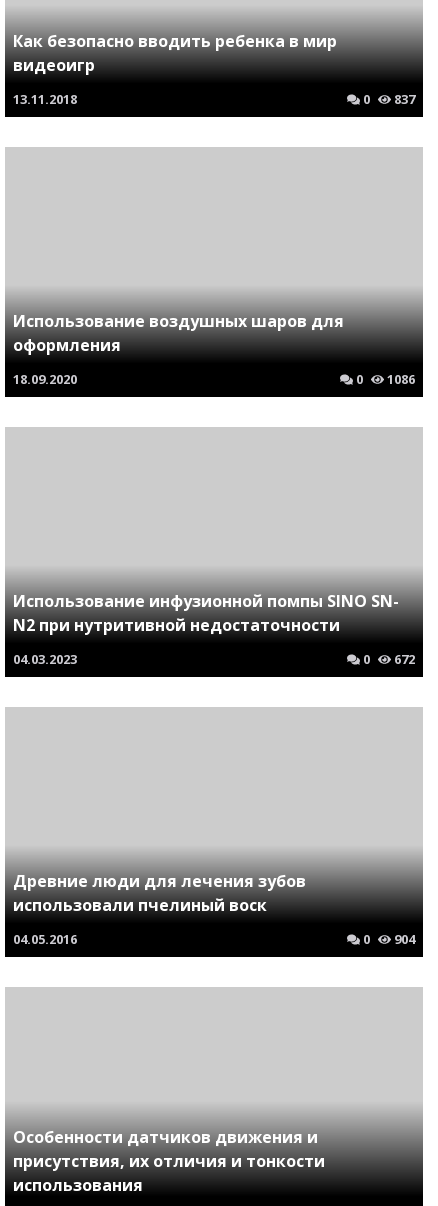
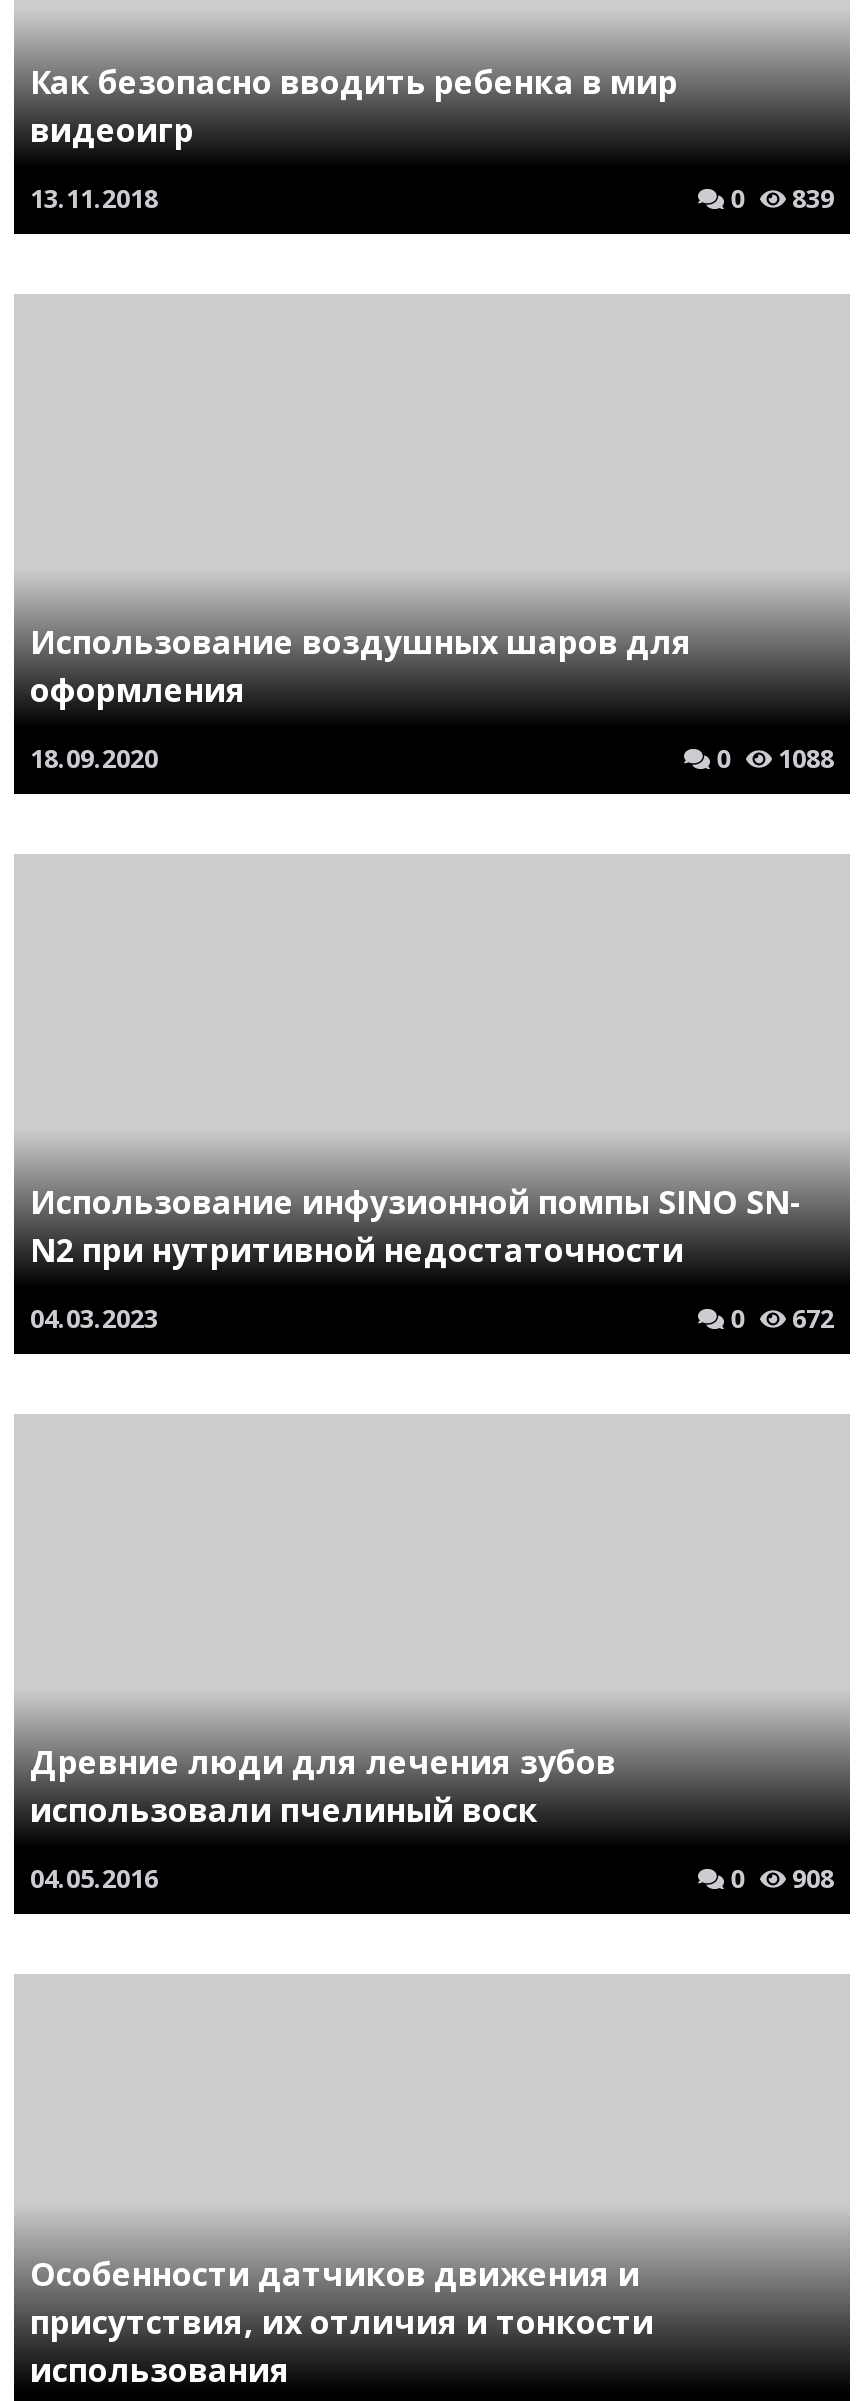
- 0 837
+ 0 839

- 0 1086
+ 0 1088

- 0 904
+ 0 908
